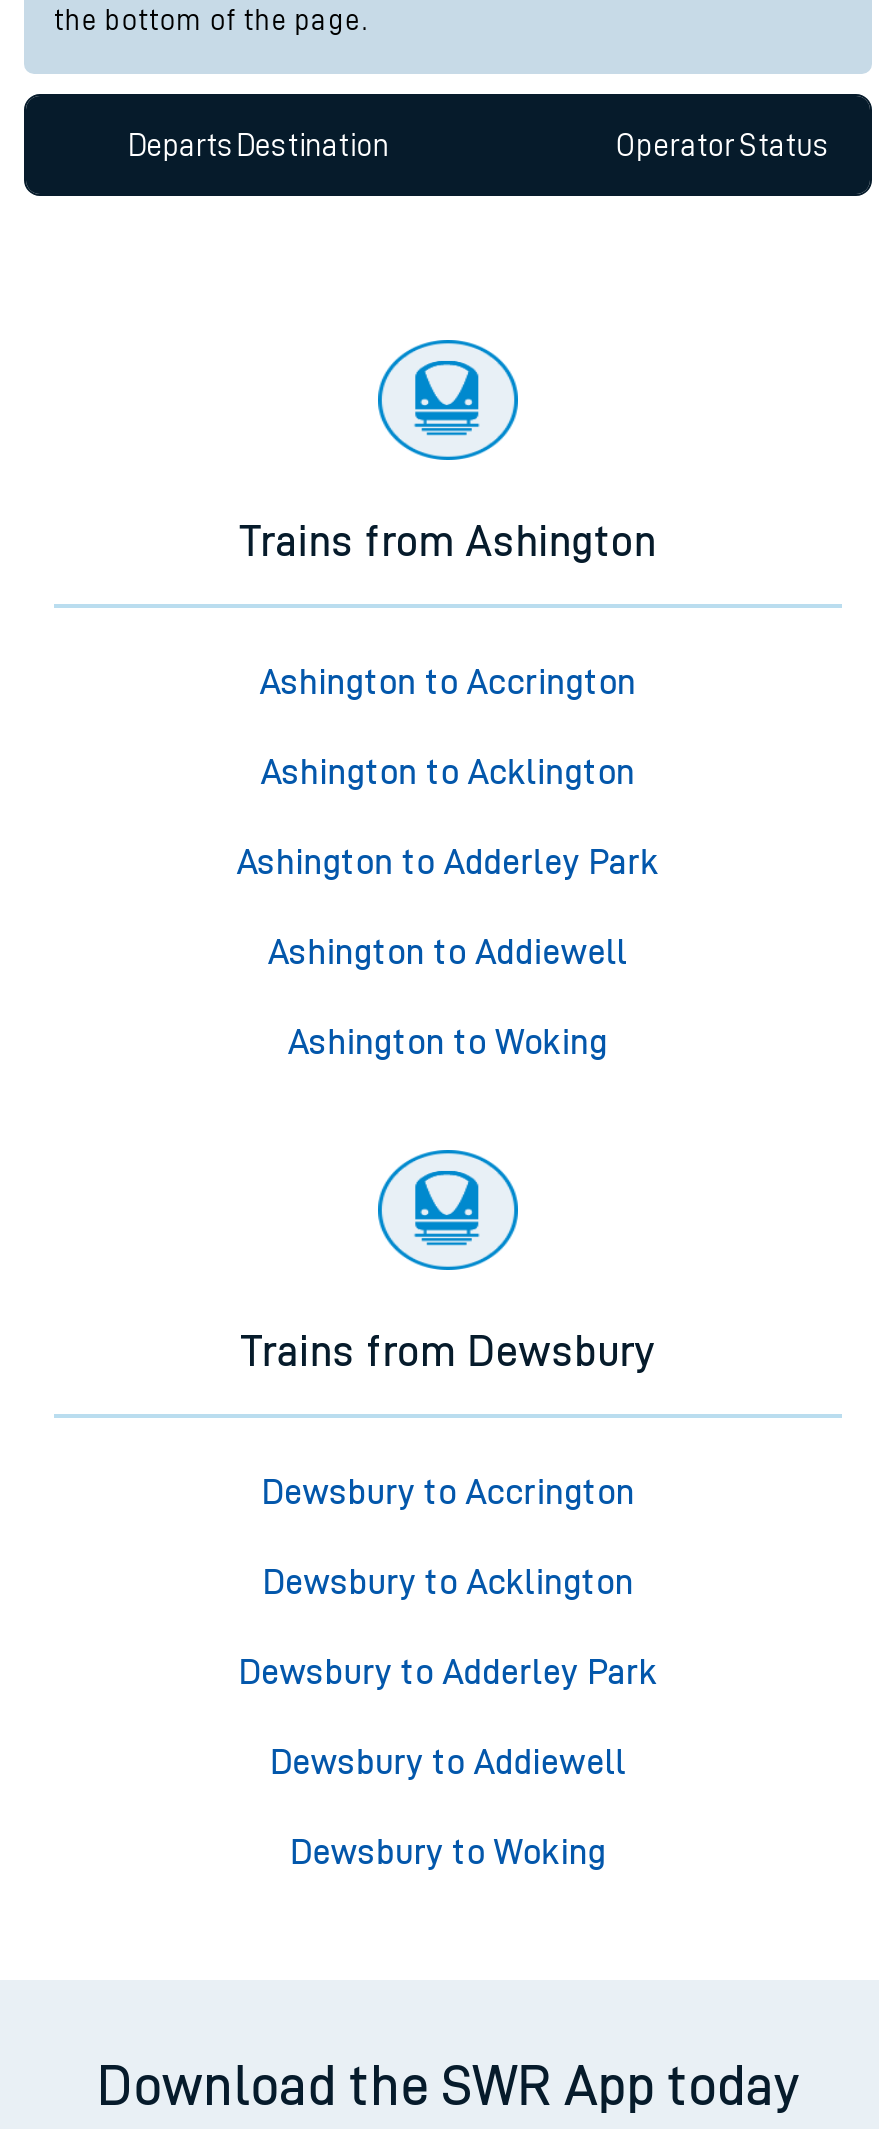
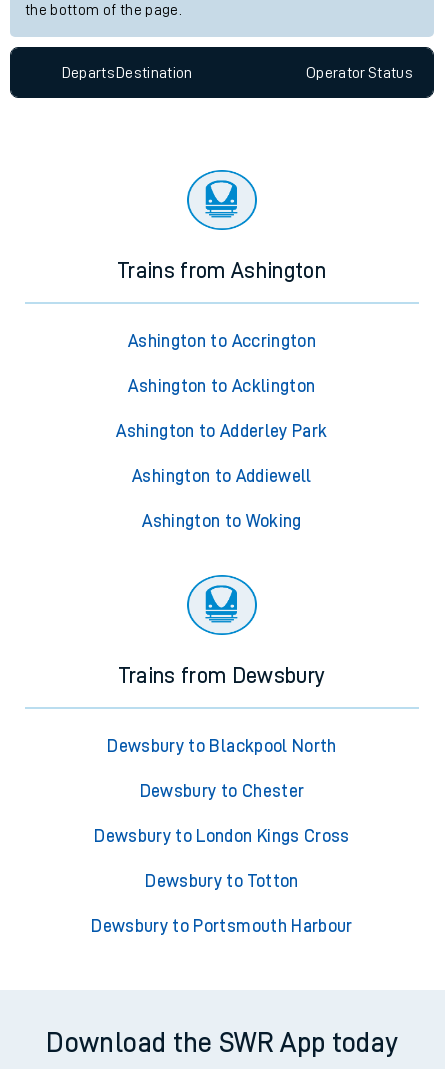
- Dewsbury to Accrington
+ Dewsbury to Blackpool North

- Dewsbury to Acklington
+ Dewsbury to Chester

- Dewsbury to Adderley Park
+ Dewsbury to London Kings Cross

- Dewsbury to Addiewell
+ Dewsbury to Totton

- Dewsbury to Woking
+ Dewsbury to Portsmouth Harbour
